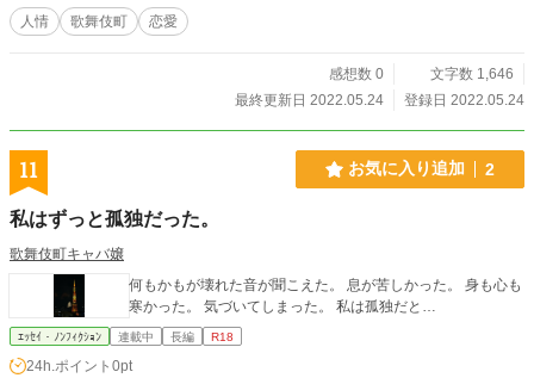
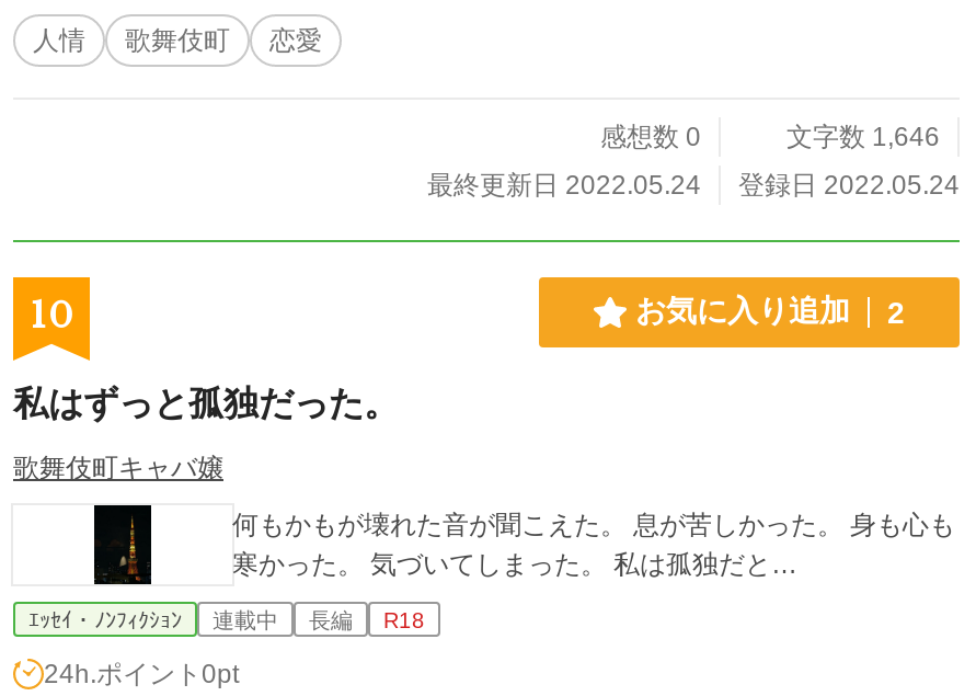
- 11
+ 10
